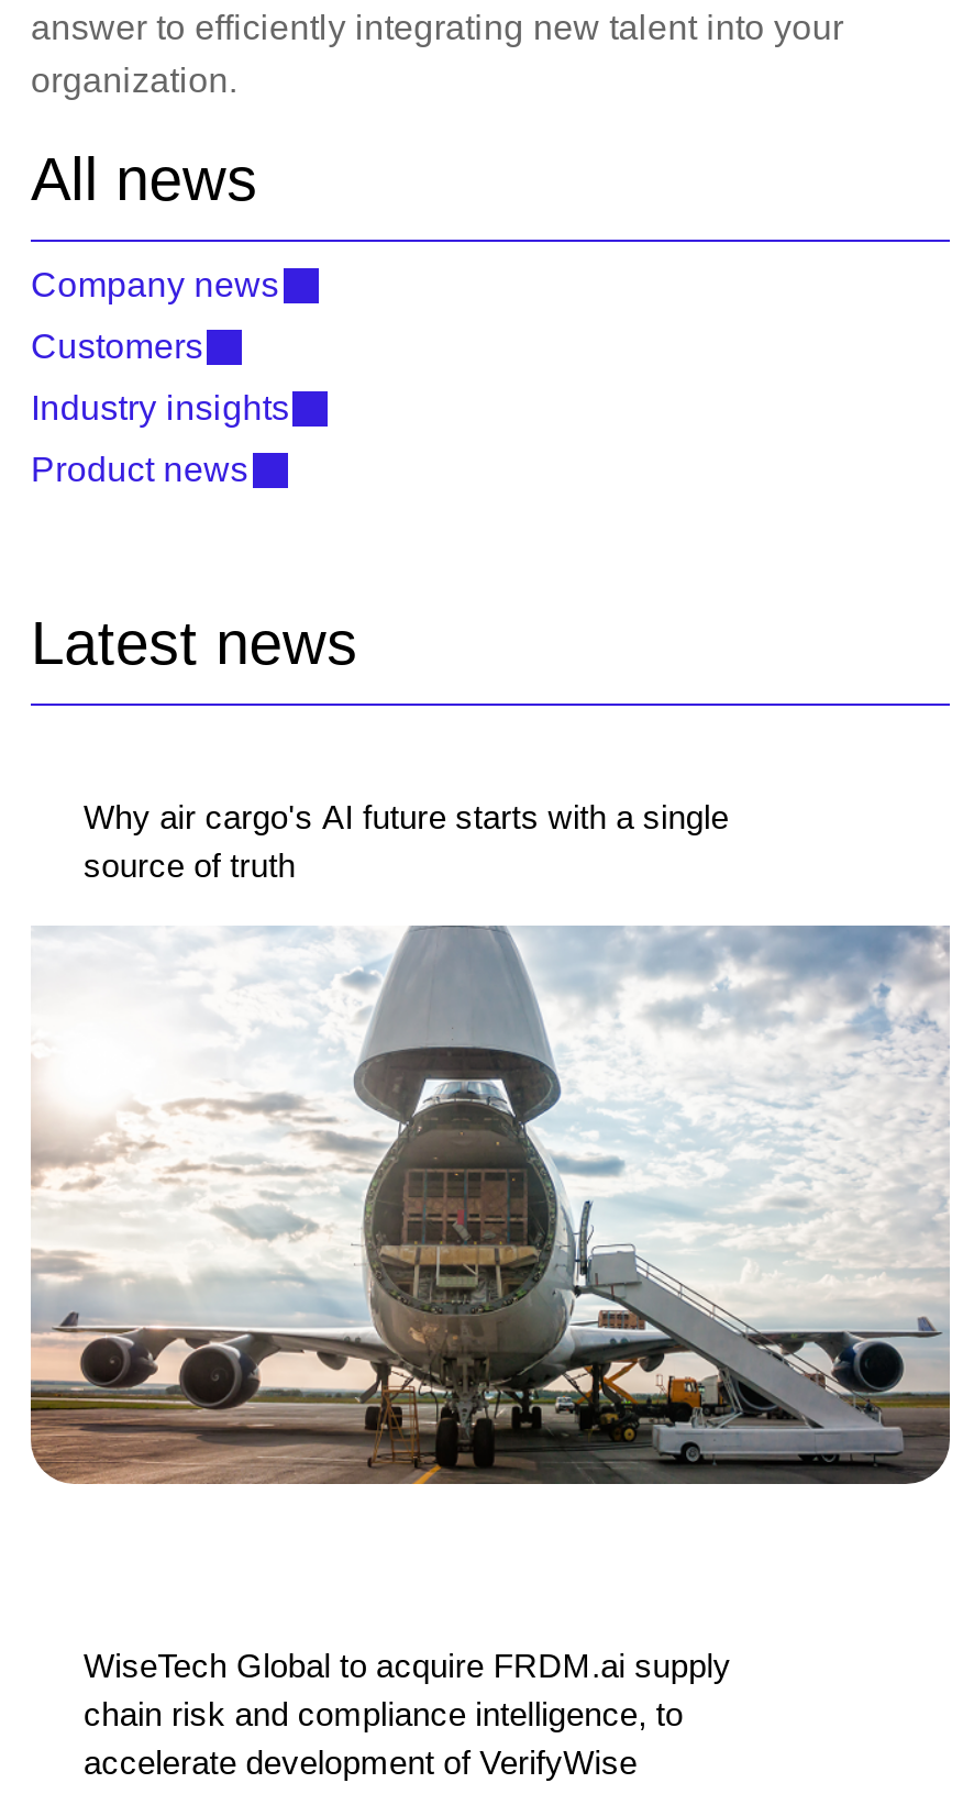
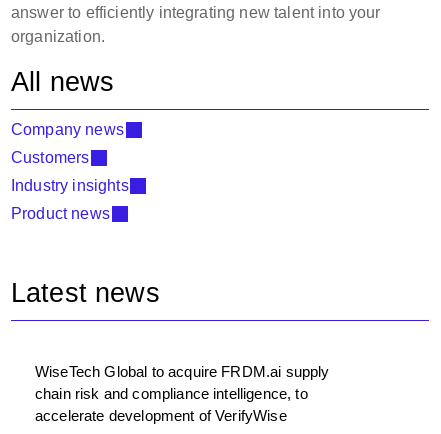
- Why air cargo's AI future starts with a single
- source of truth

- [image]
